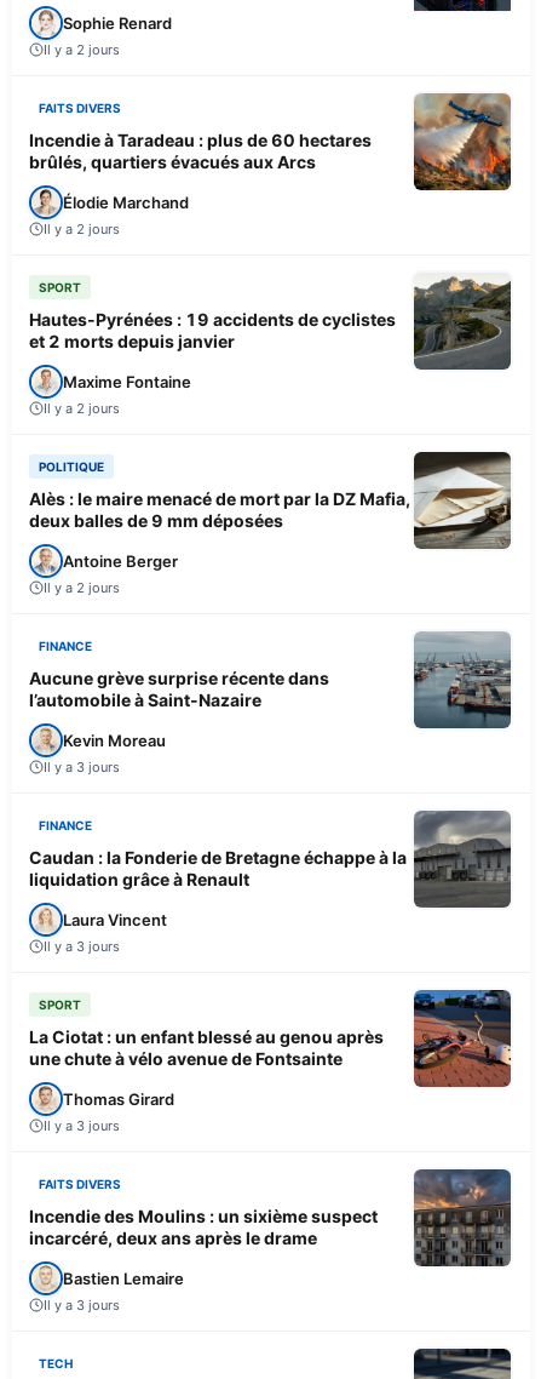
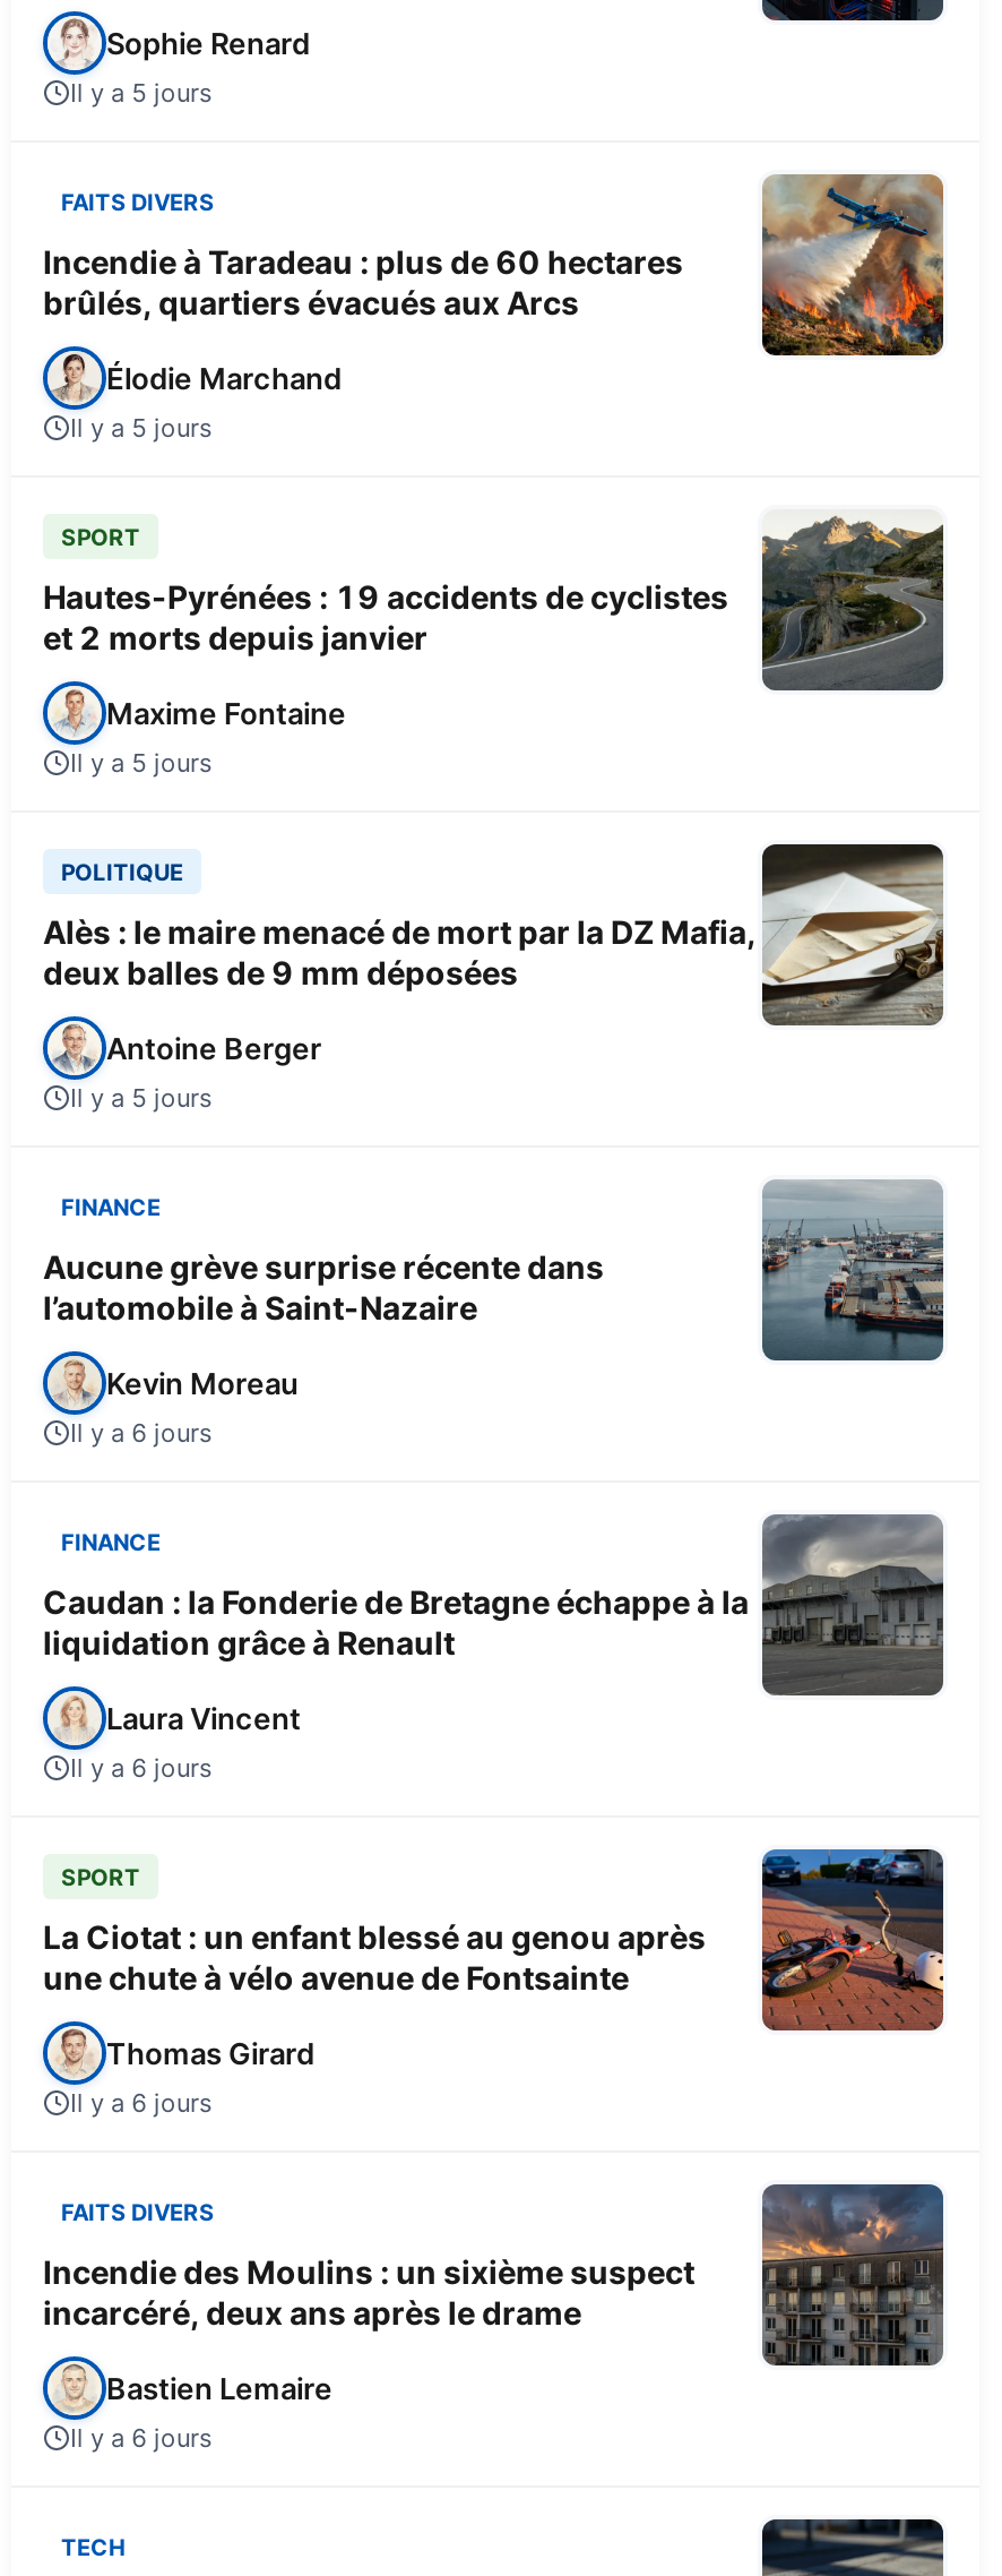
- Il y a 2 jours
+ Il y a 5 jours

- Il y a 2 jours
+ Il y a 5 jours

- Il y a 2 jours
+ Il y a 5 jours

- Il y a 2 jours
+ Il y a 5 jours

- Il y a 3 jours
+ Il y a 6 jours

- Il y a 3 jours
+ Il y a 6 jours

- Il y a 3 jours
+ Il y a 6 jours

- Il y a 3 jours
+ Il y a 6 jours
